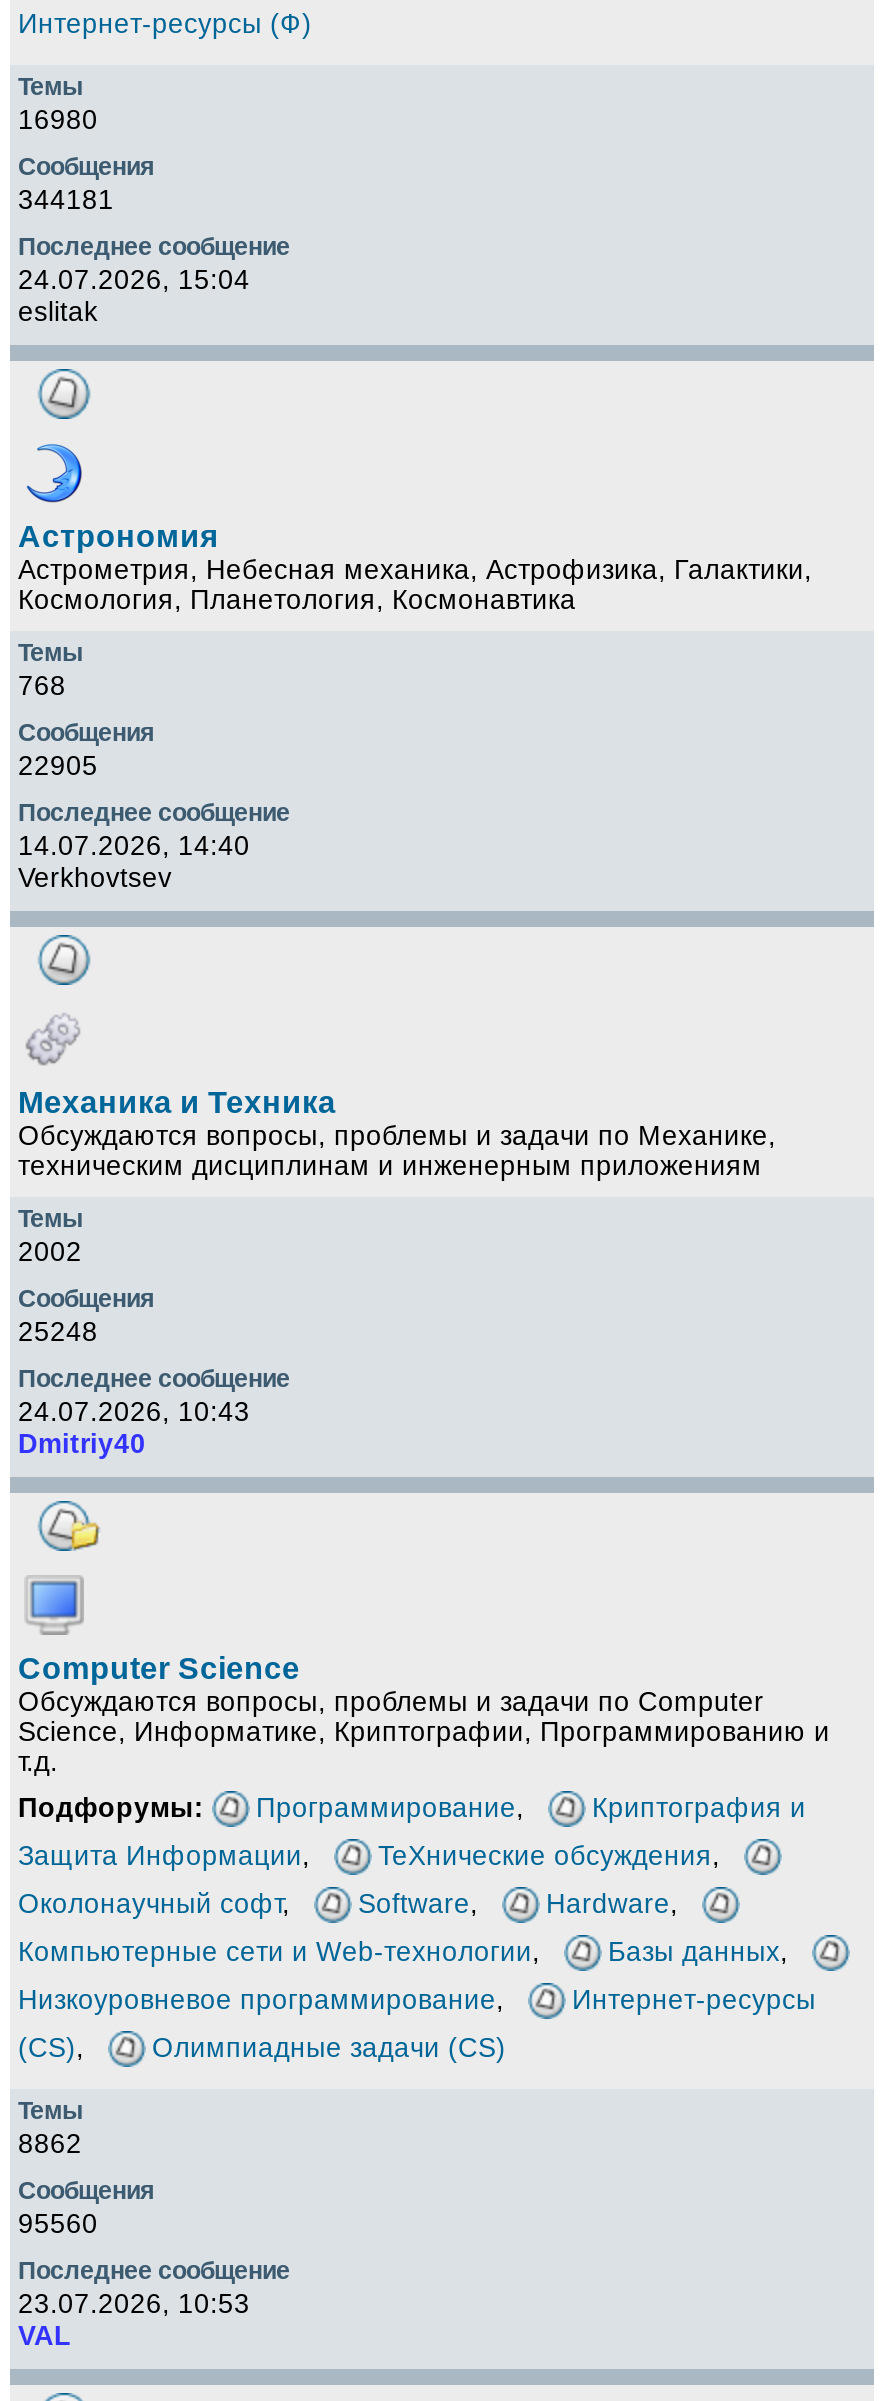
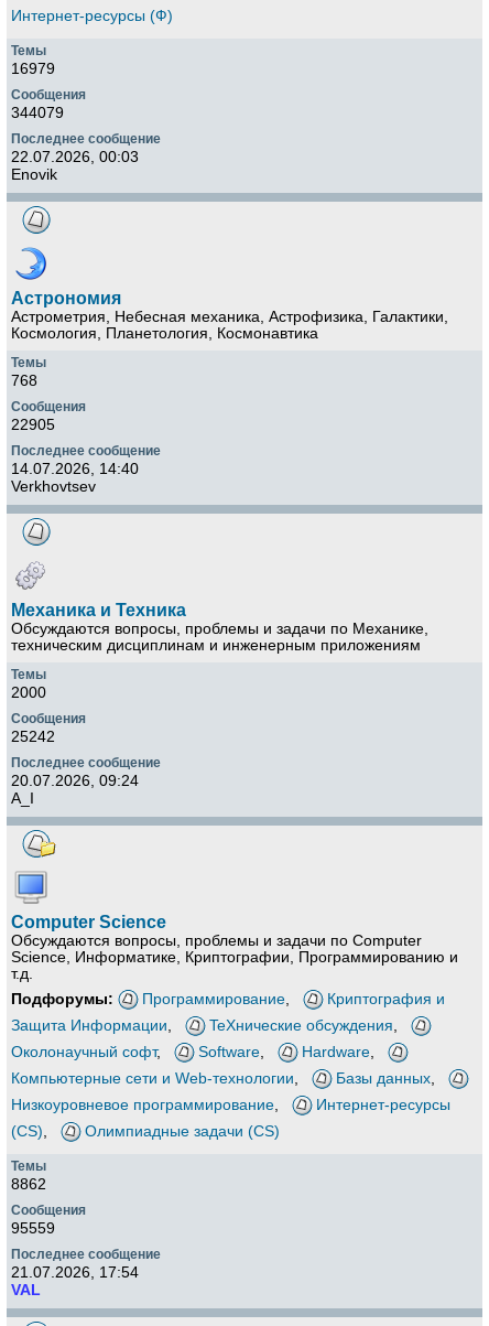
- 16980
+ 16979

- 344181
+ 344079

- 24.07.2026, 15:04
- eslitak
+ 22.07.2026, 00:03
+ Enovik

- 2002
+ 2000

- 25248
+ 25242

- 24.07.2026, 10:43
- Dmitriy40
+ 20.07.2026, 09:24
+ A_I

- 95560
+ 95559

- 23.07.2026, 10:53
+ 21.07.2026, 17:54
